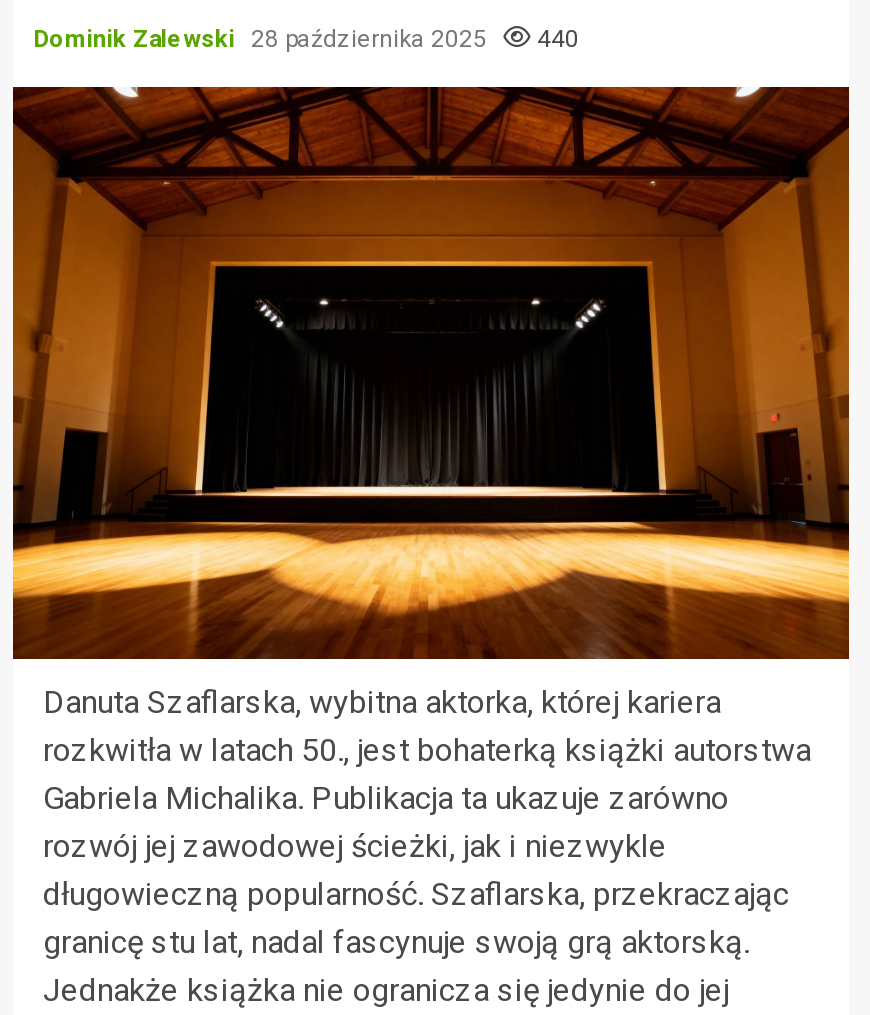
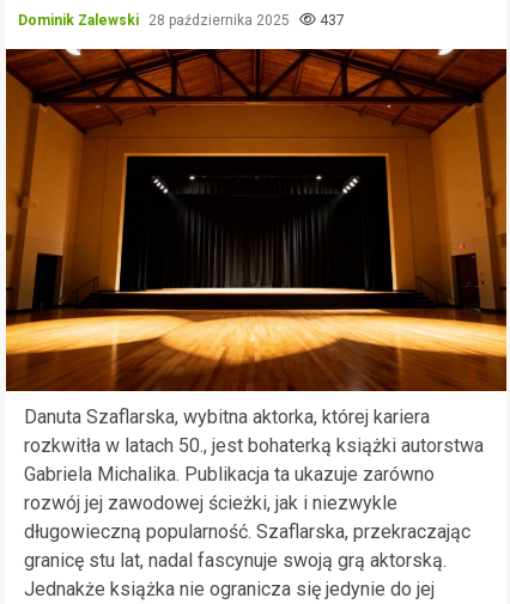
- Dominik Zalewski 28 października 2025 440
+ Dominik Zalewski 28 października 2025 437
